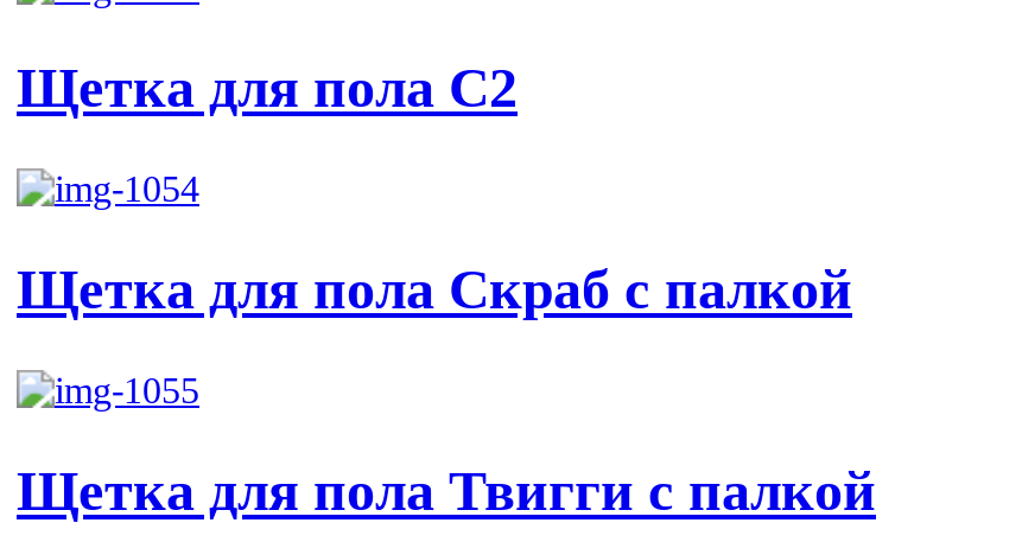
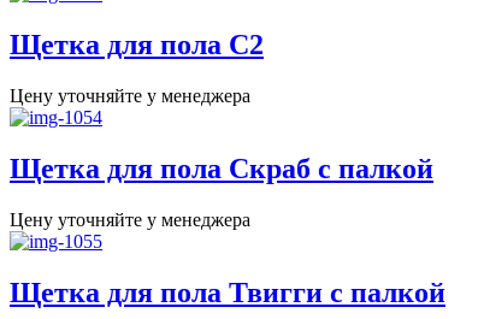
+ Цену уточняйте у менеджера

+ Цену уточняйте у менеджера
